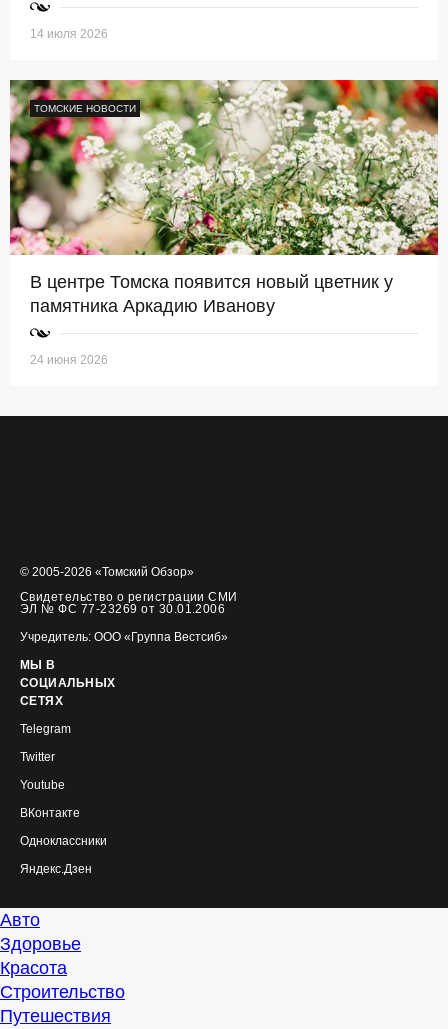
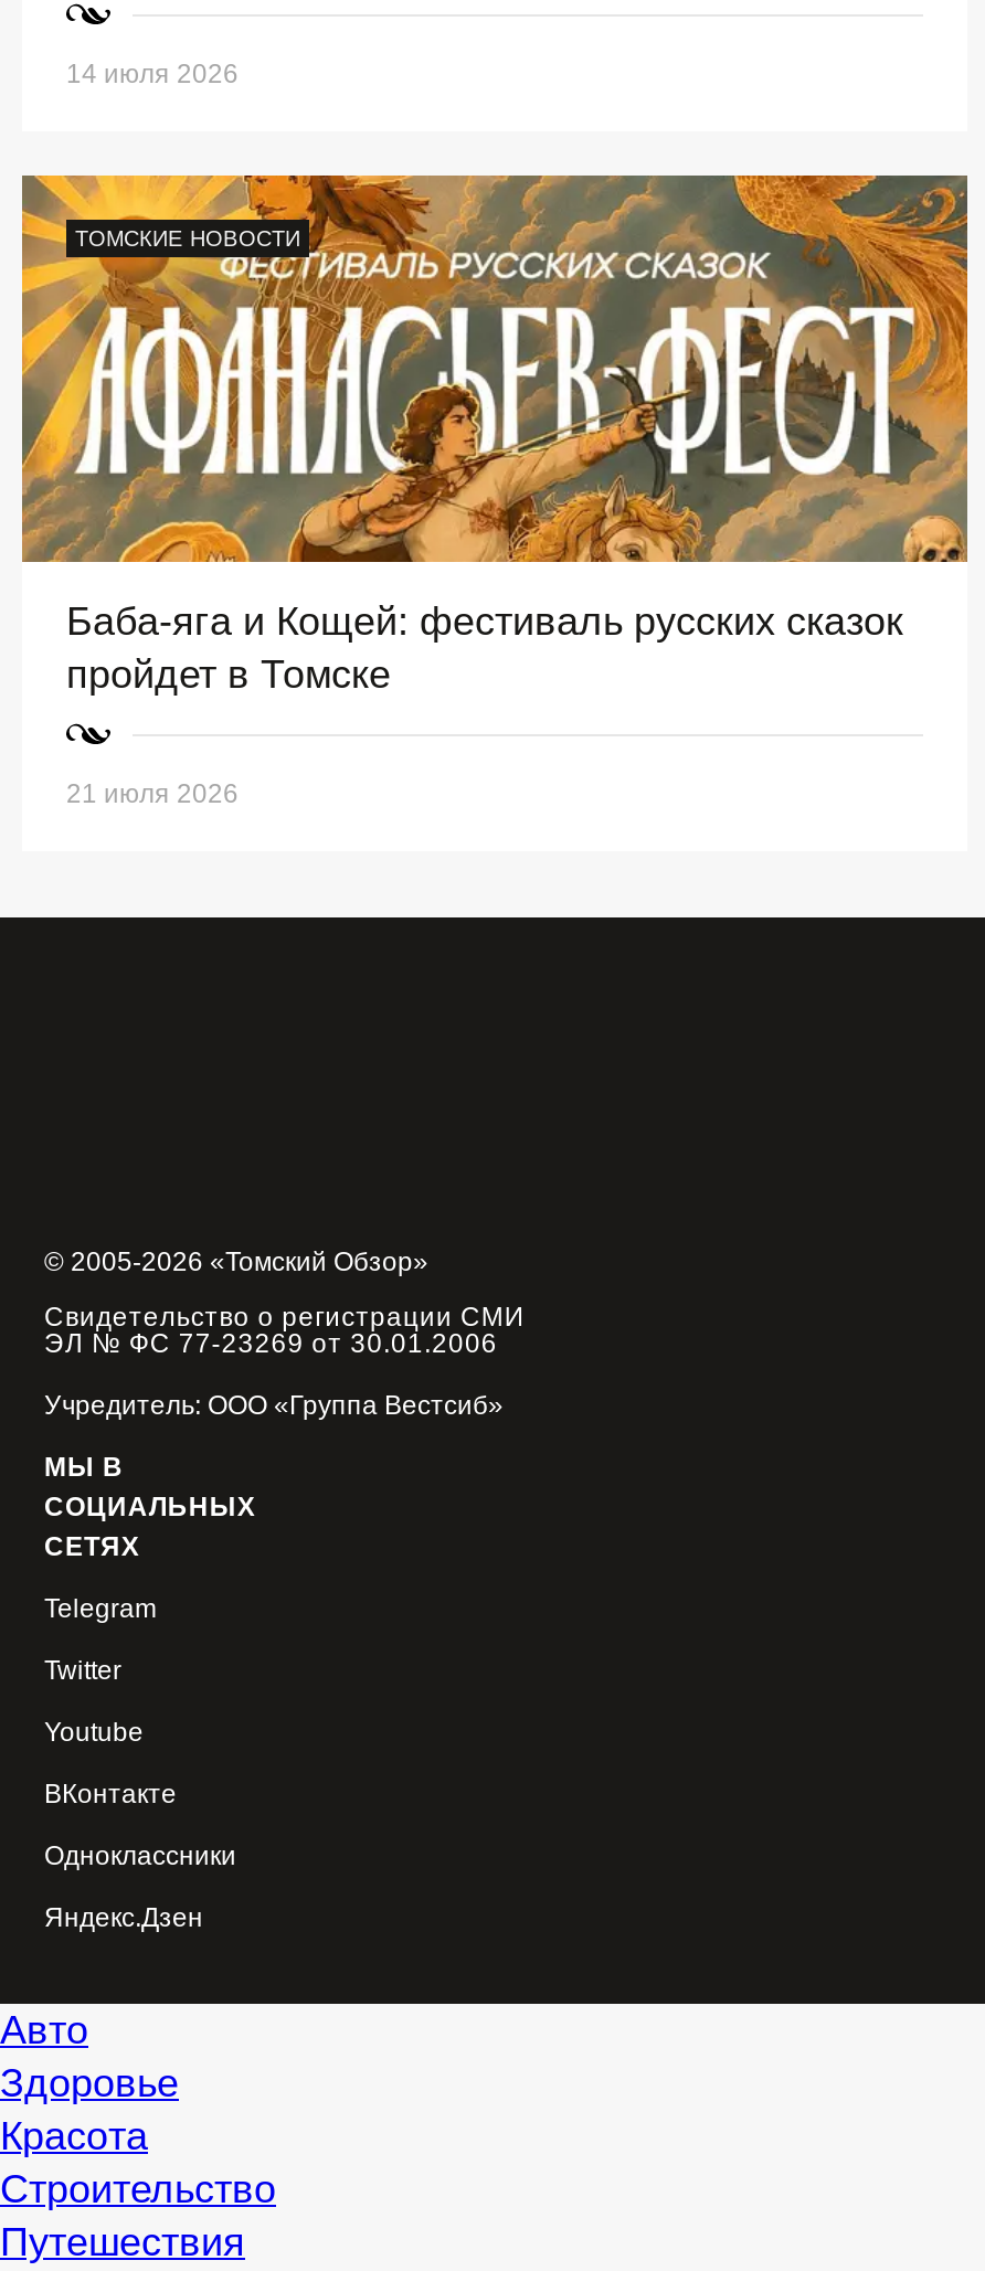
- [image]
- В центре Томска появится новый цветник у
- памятника Аркадию Иванову
+ [image]
+ Баба-яга и Кощей: фестиваль русских сказок
+ пройдет в Томске

- 24 июня 2026
+ 21 июля 2026
